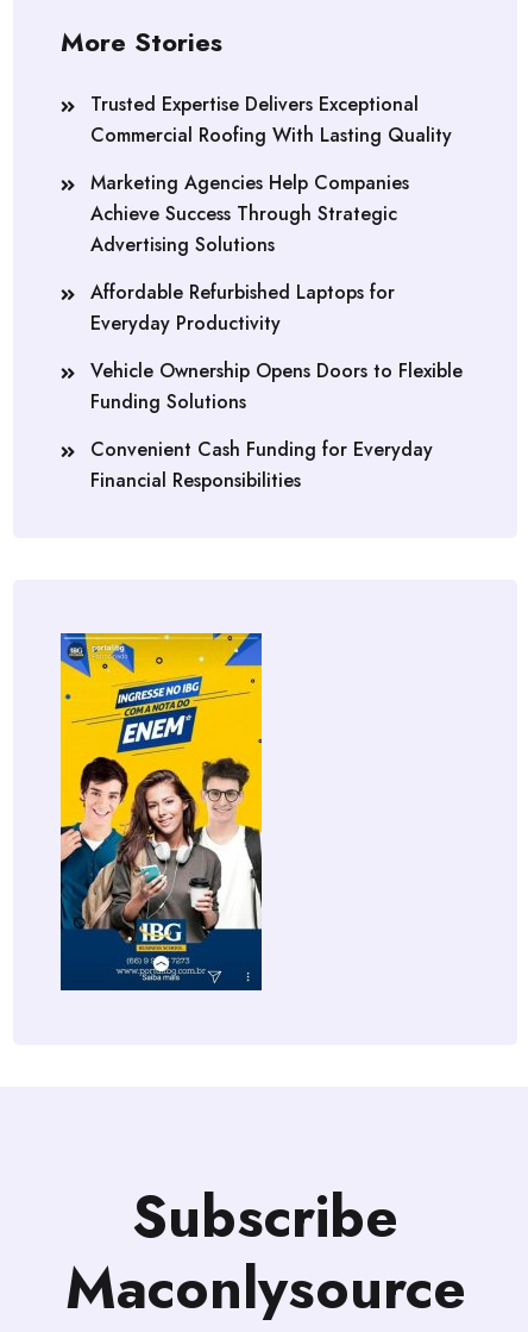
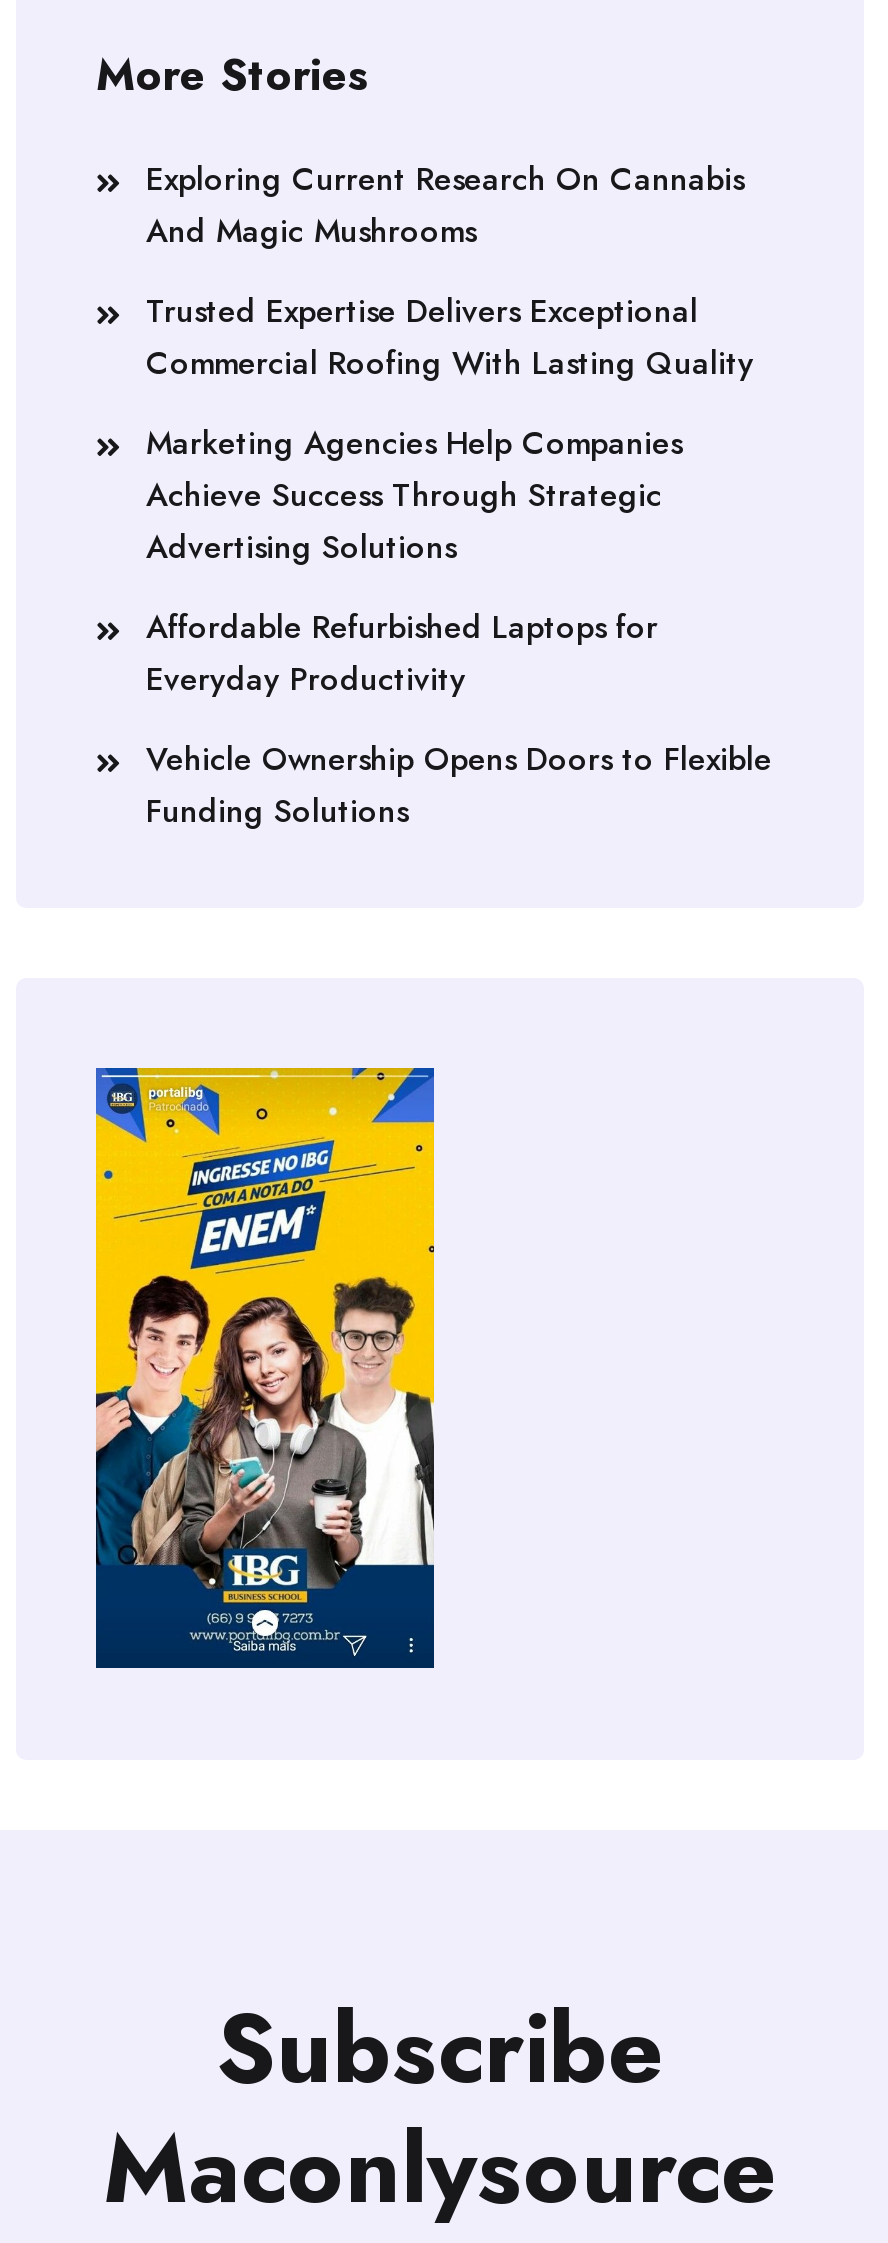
+ Exploring Current Research On Cannabis
+ And Magic Mushrooms

moved down: Trusted Expertise Delivers Exceptional | Commercial Roofing With Lasting Quality | Marketing Agencies Help Companies | ... | Vehicle Ownership Opens Doors to Flexible | Funding Solutions

- Convenient Cash Funding for Everyday
- Financial Responsibilities
